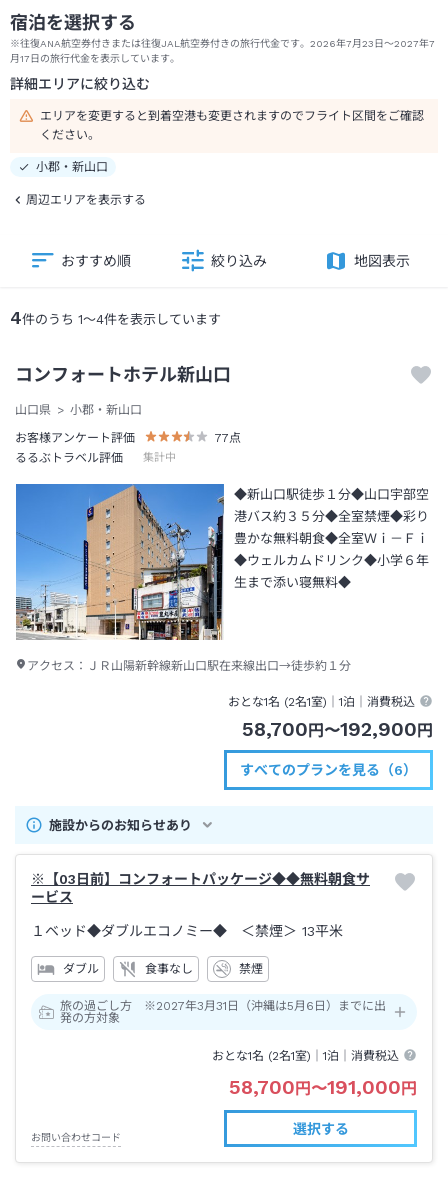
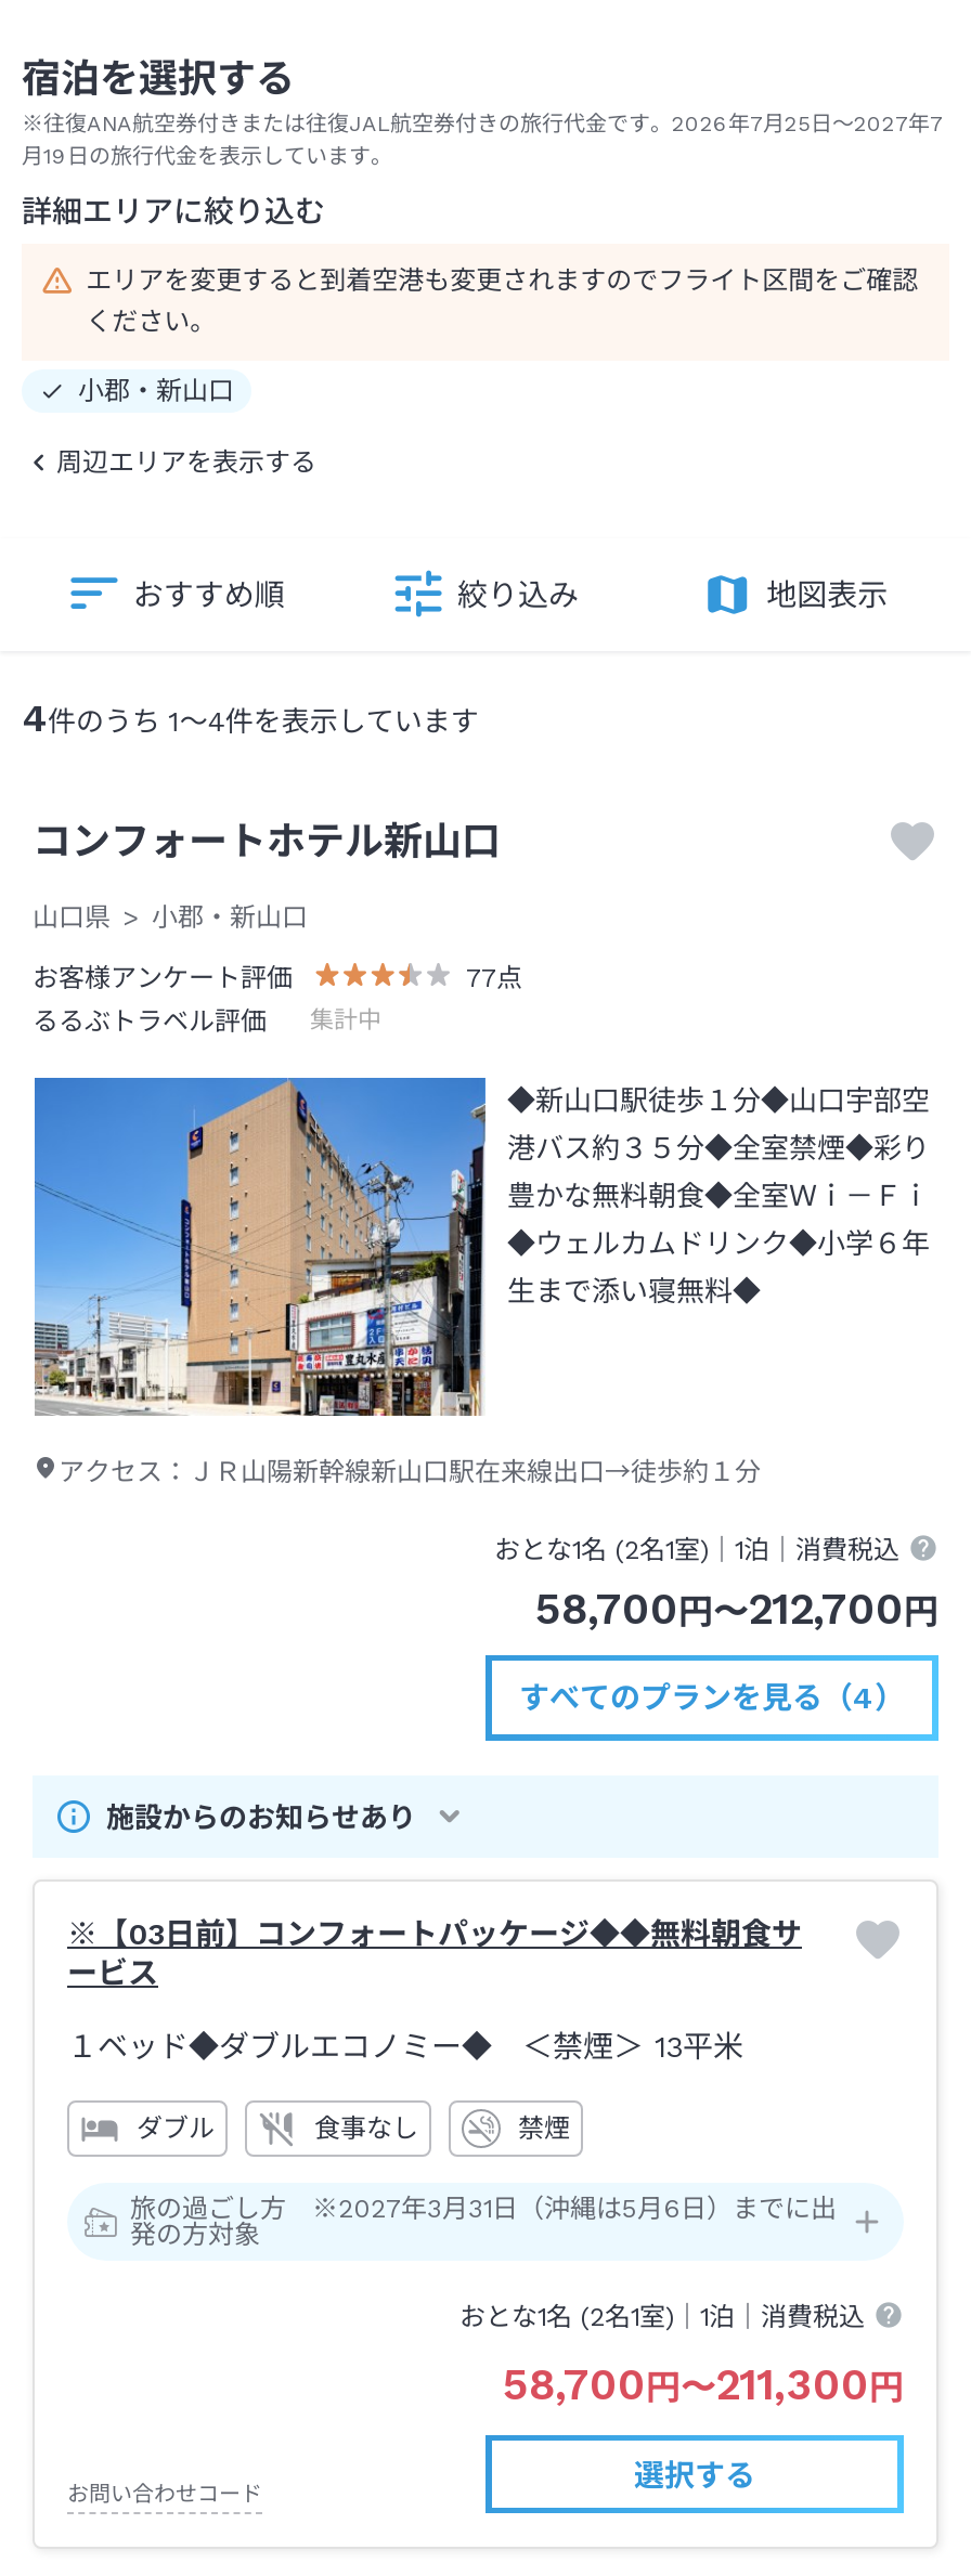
- ※往復ANA航空券付きまたは往復JAL航空券付きの旅行代金です。2026年7月23日～2027年7
+ ※往復ANA航空券付きまたは往復JAL航空券付きの旅行代金です。2026年7月25日～2027年7

- 月17日の旅行代金を表示しています。
+ 月19日の旅行代金を表示しています。

- 58,700円〜192,900円
+ 58,700円〜212,700円

- すべてのプランを見る（6）
+ すべてのプランを見る（4）

- 58,700円〜191,000円
+ 58,700円〜211,300円
